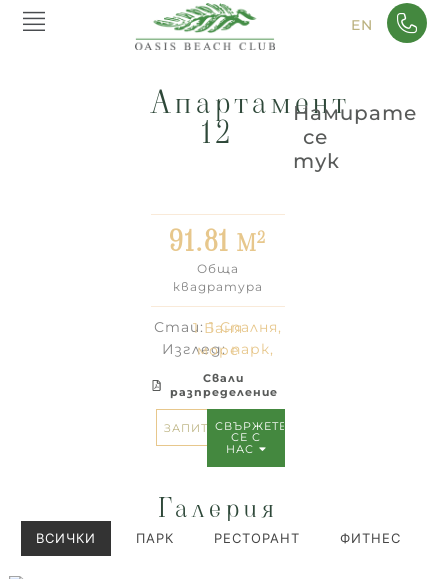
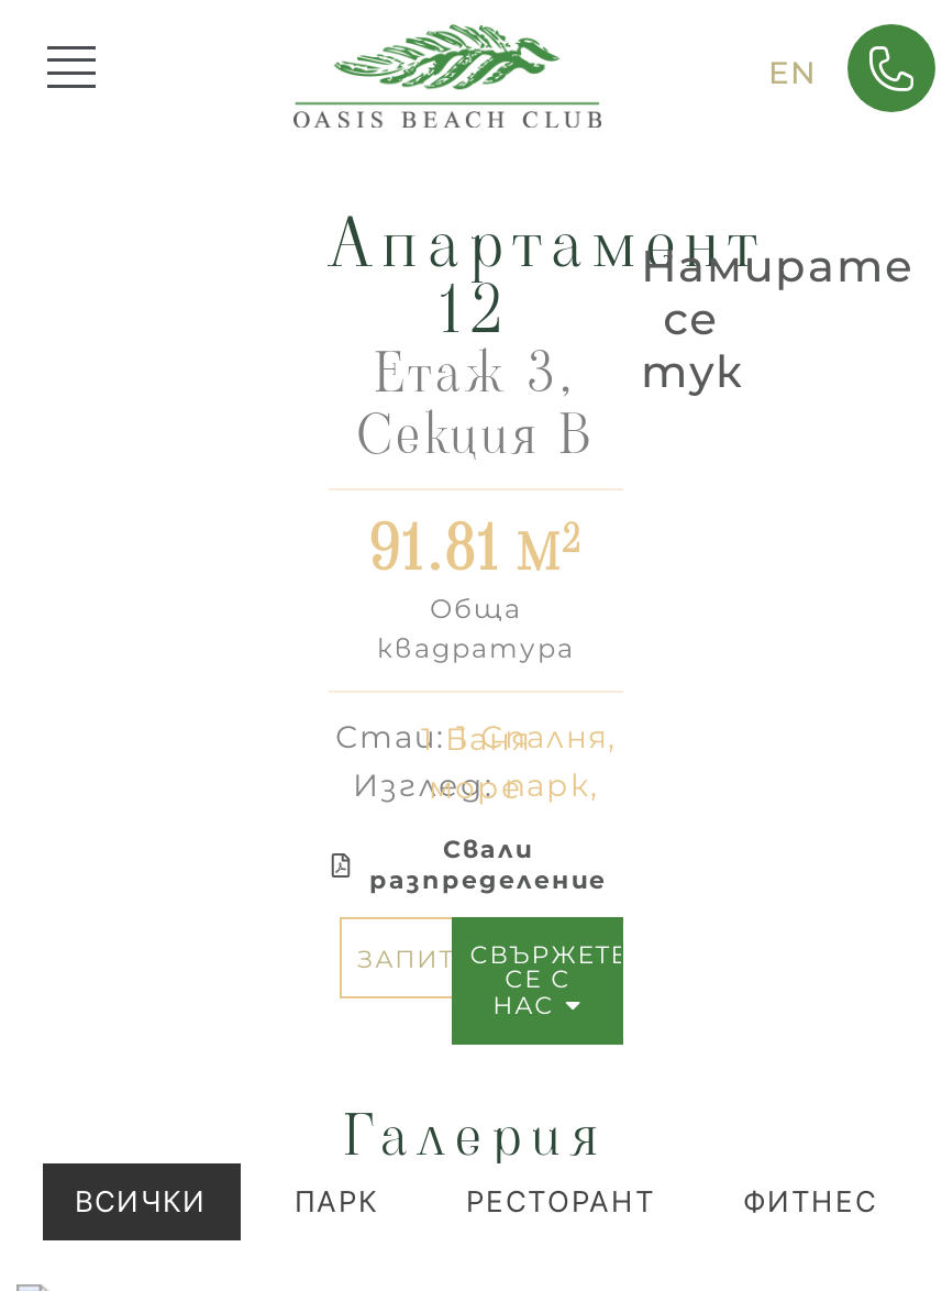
+ Етаж 3,
+ Секция B
